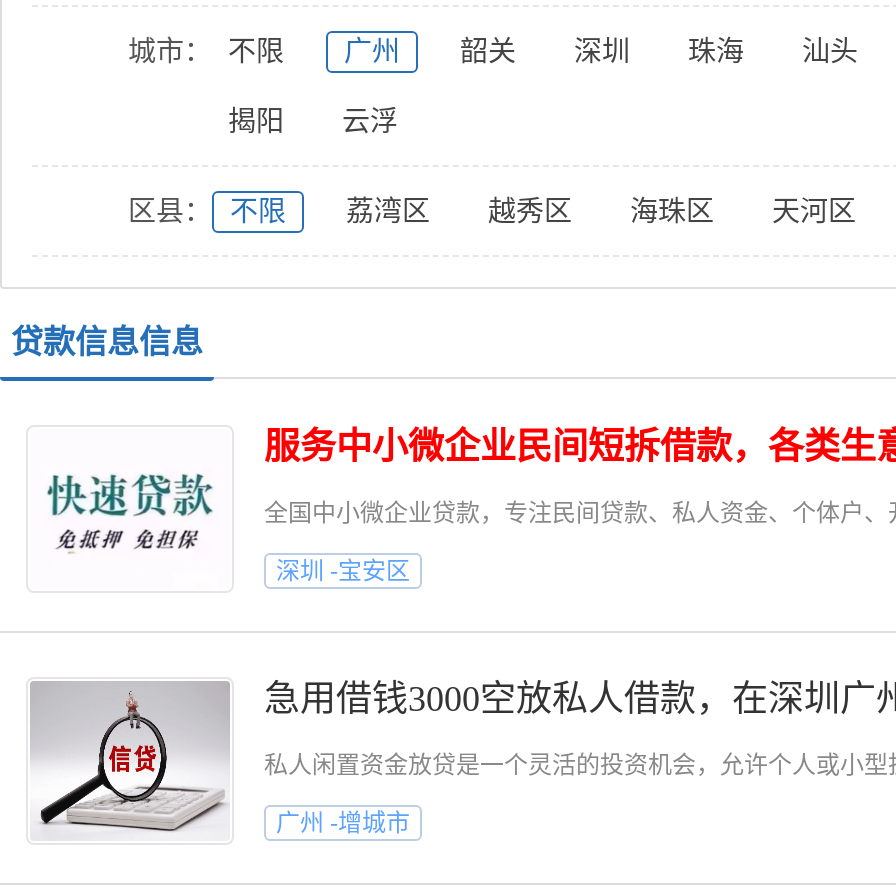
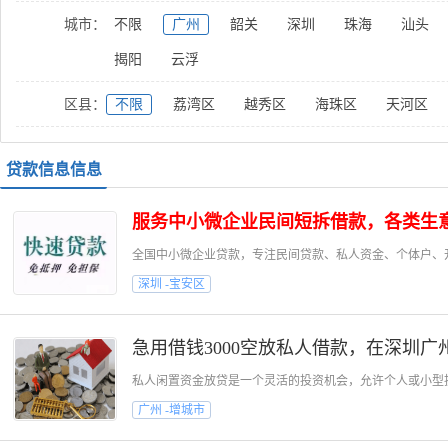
- [image]
+ [image]
